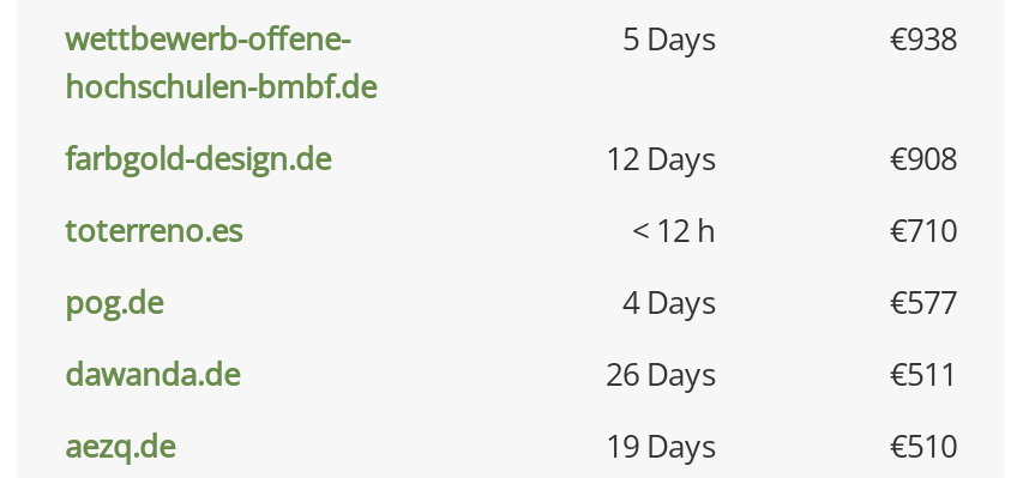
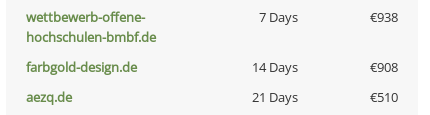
- 5 Days
+ 7 Days

- 12 Days
+ 14 Days

- toterreno.es
- < 12 h
- €710
- pog.de
- 4 Days
- €577
- dawanda.de
- 26 Days
- €511

- 19 Days
+ 21 Days
